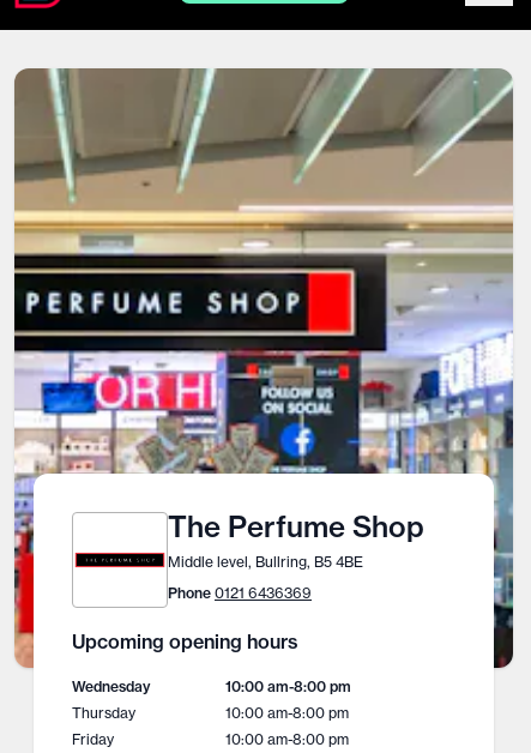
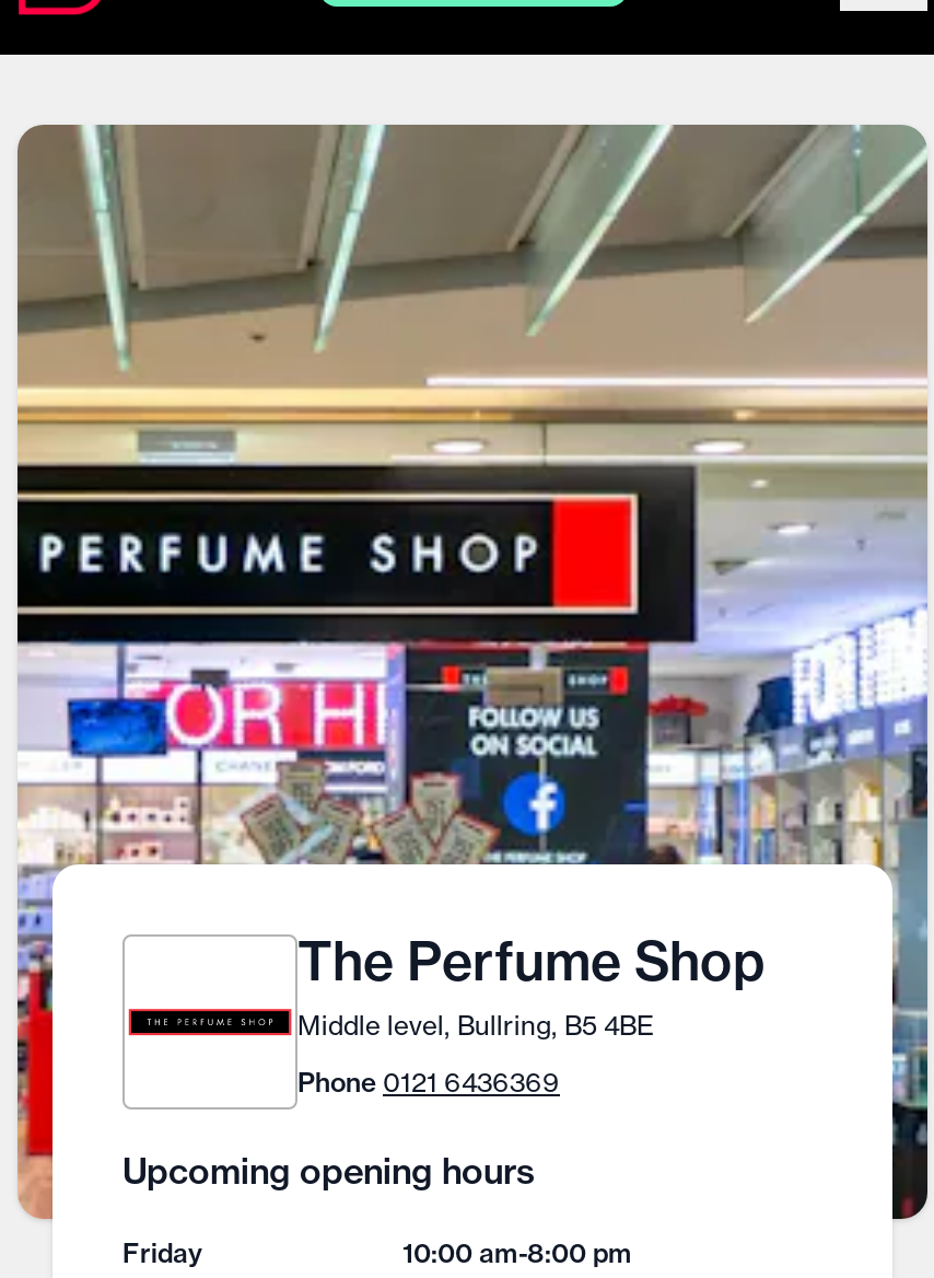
- Wednesday
- 10:00 am-8:00 pm
- Thursday
- 10:00 am-8:00 pm
